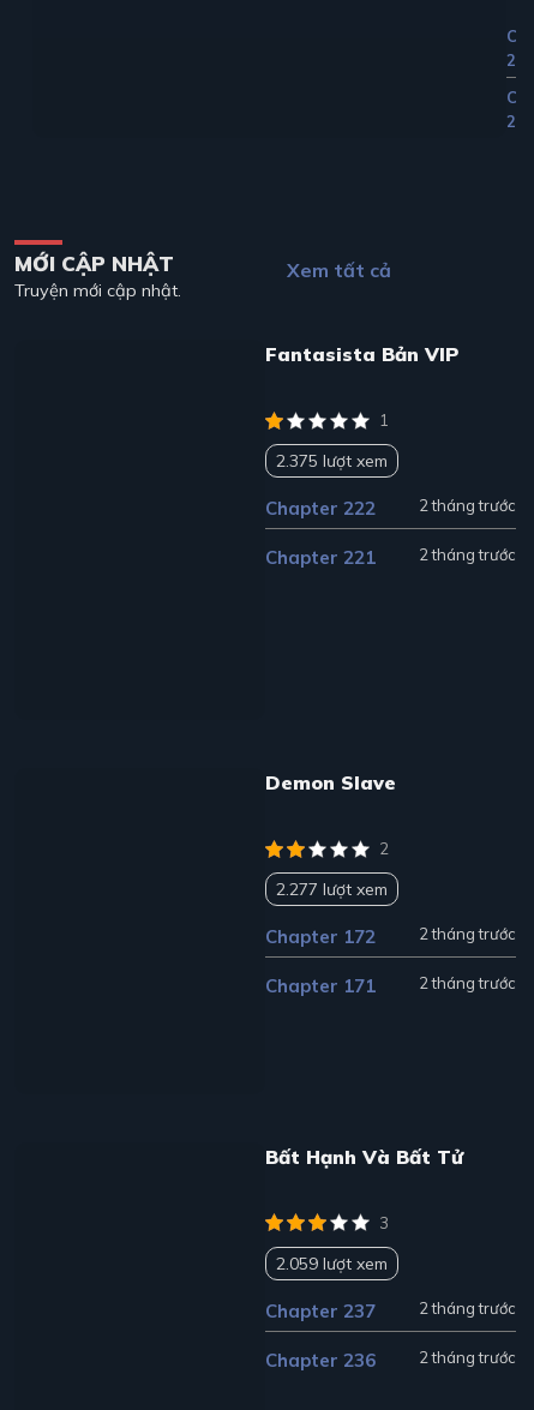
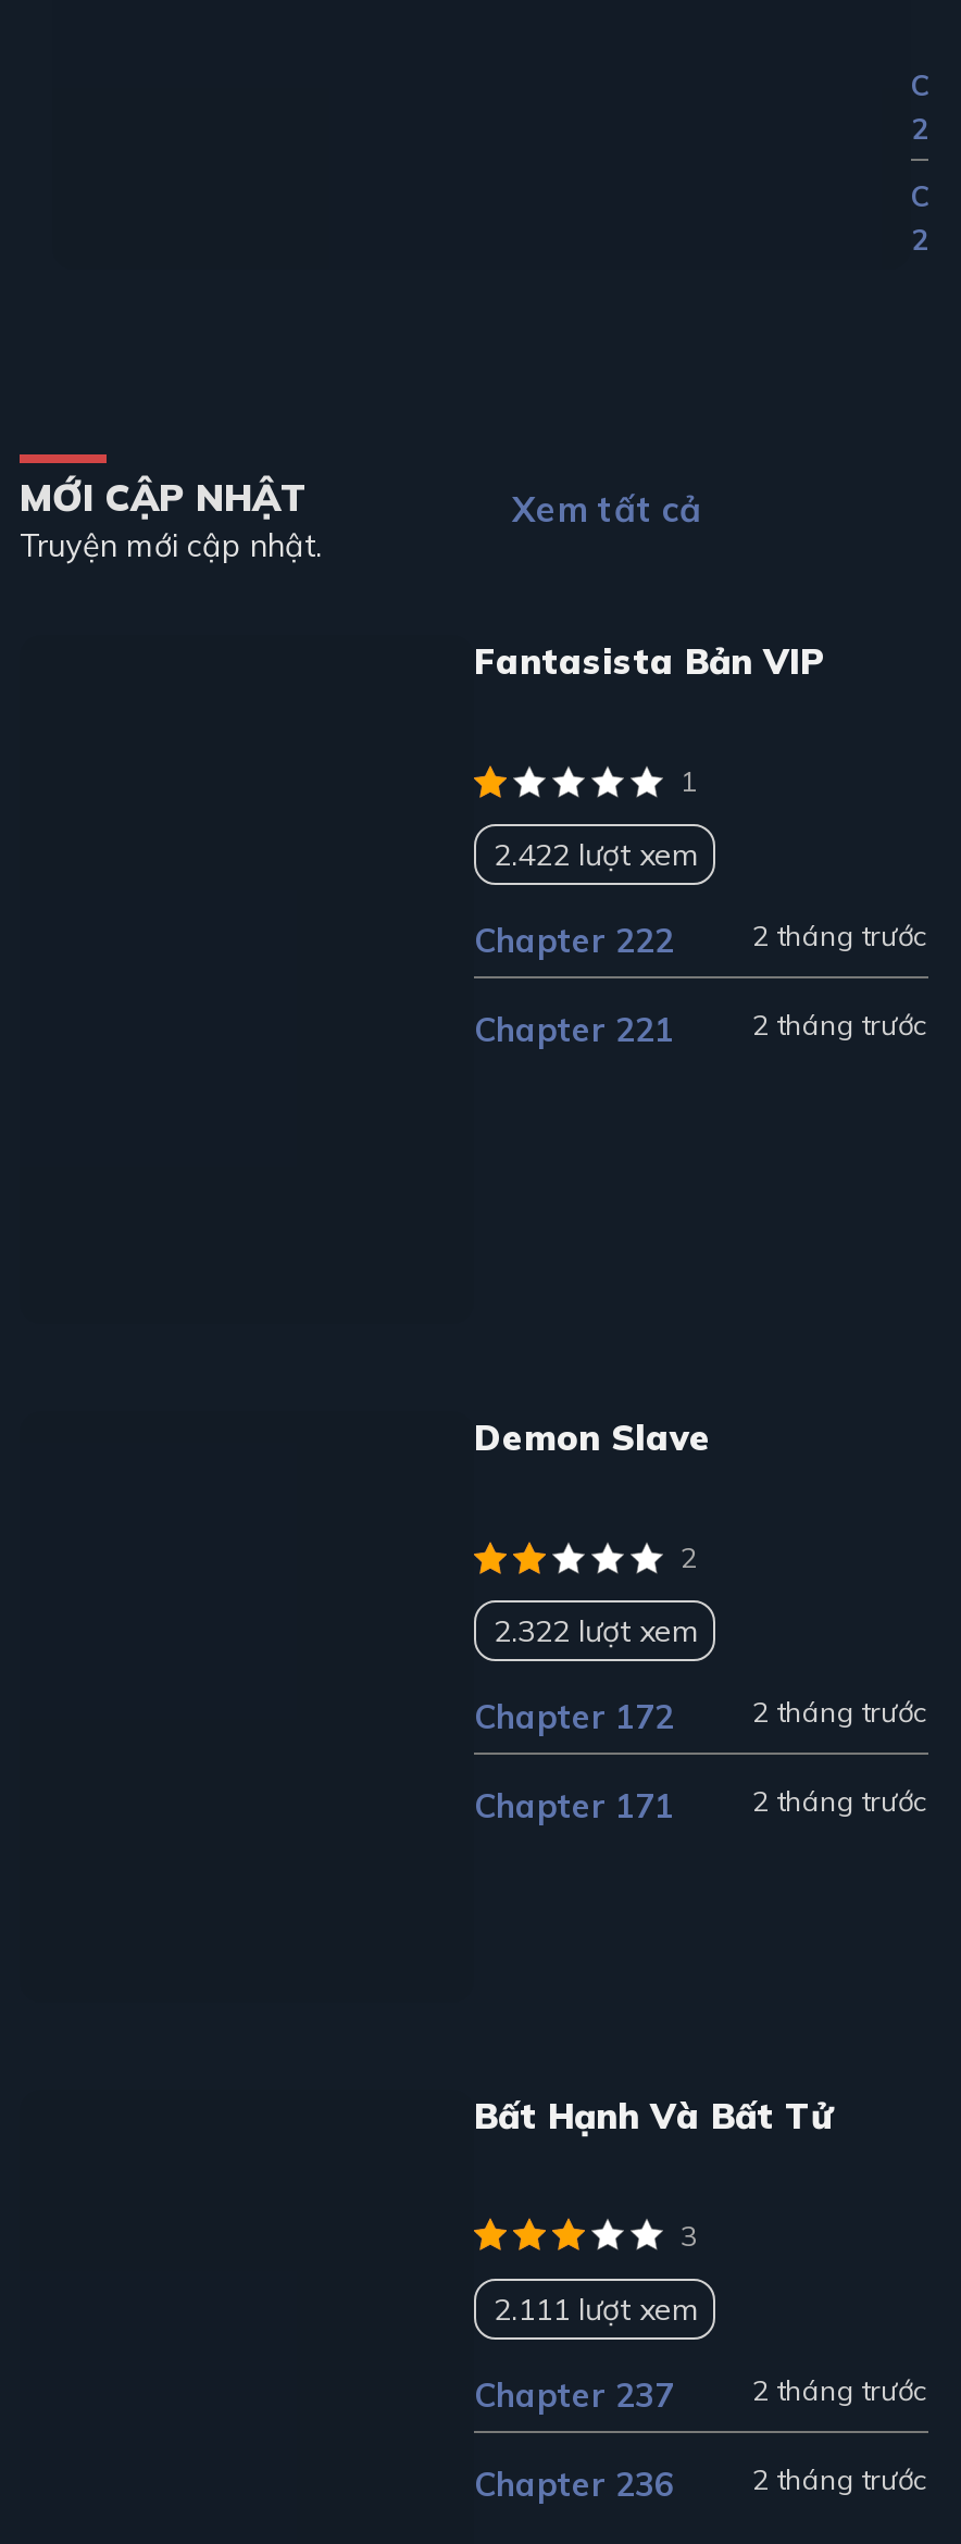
- 2.375 lượt xem
+ 2.422 lượt xem

- 2.277 lượt xem
+ 2.322 lượt xem

- 2.059 lượt xem
+ 2.111 lượt xem
